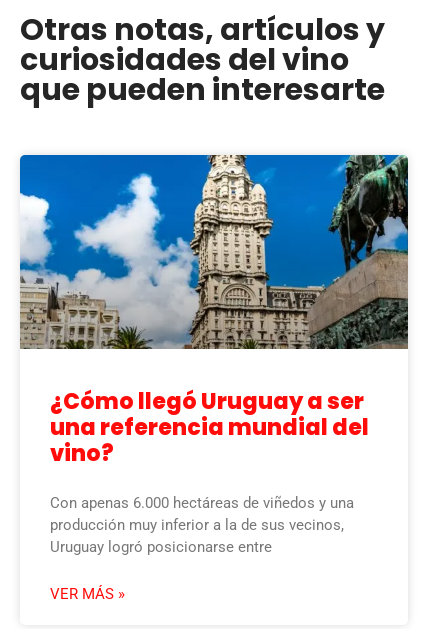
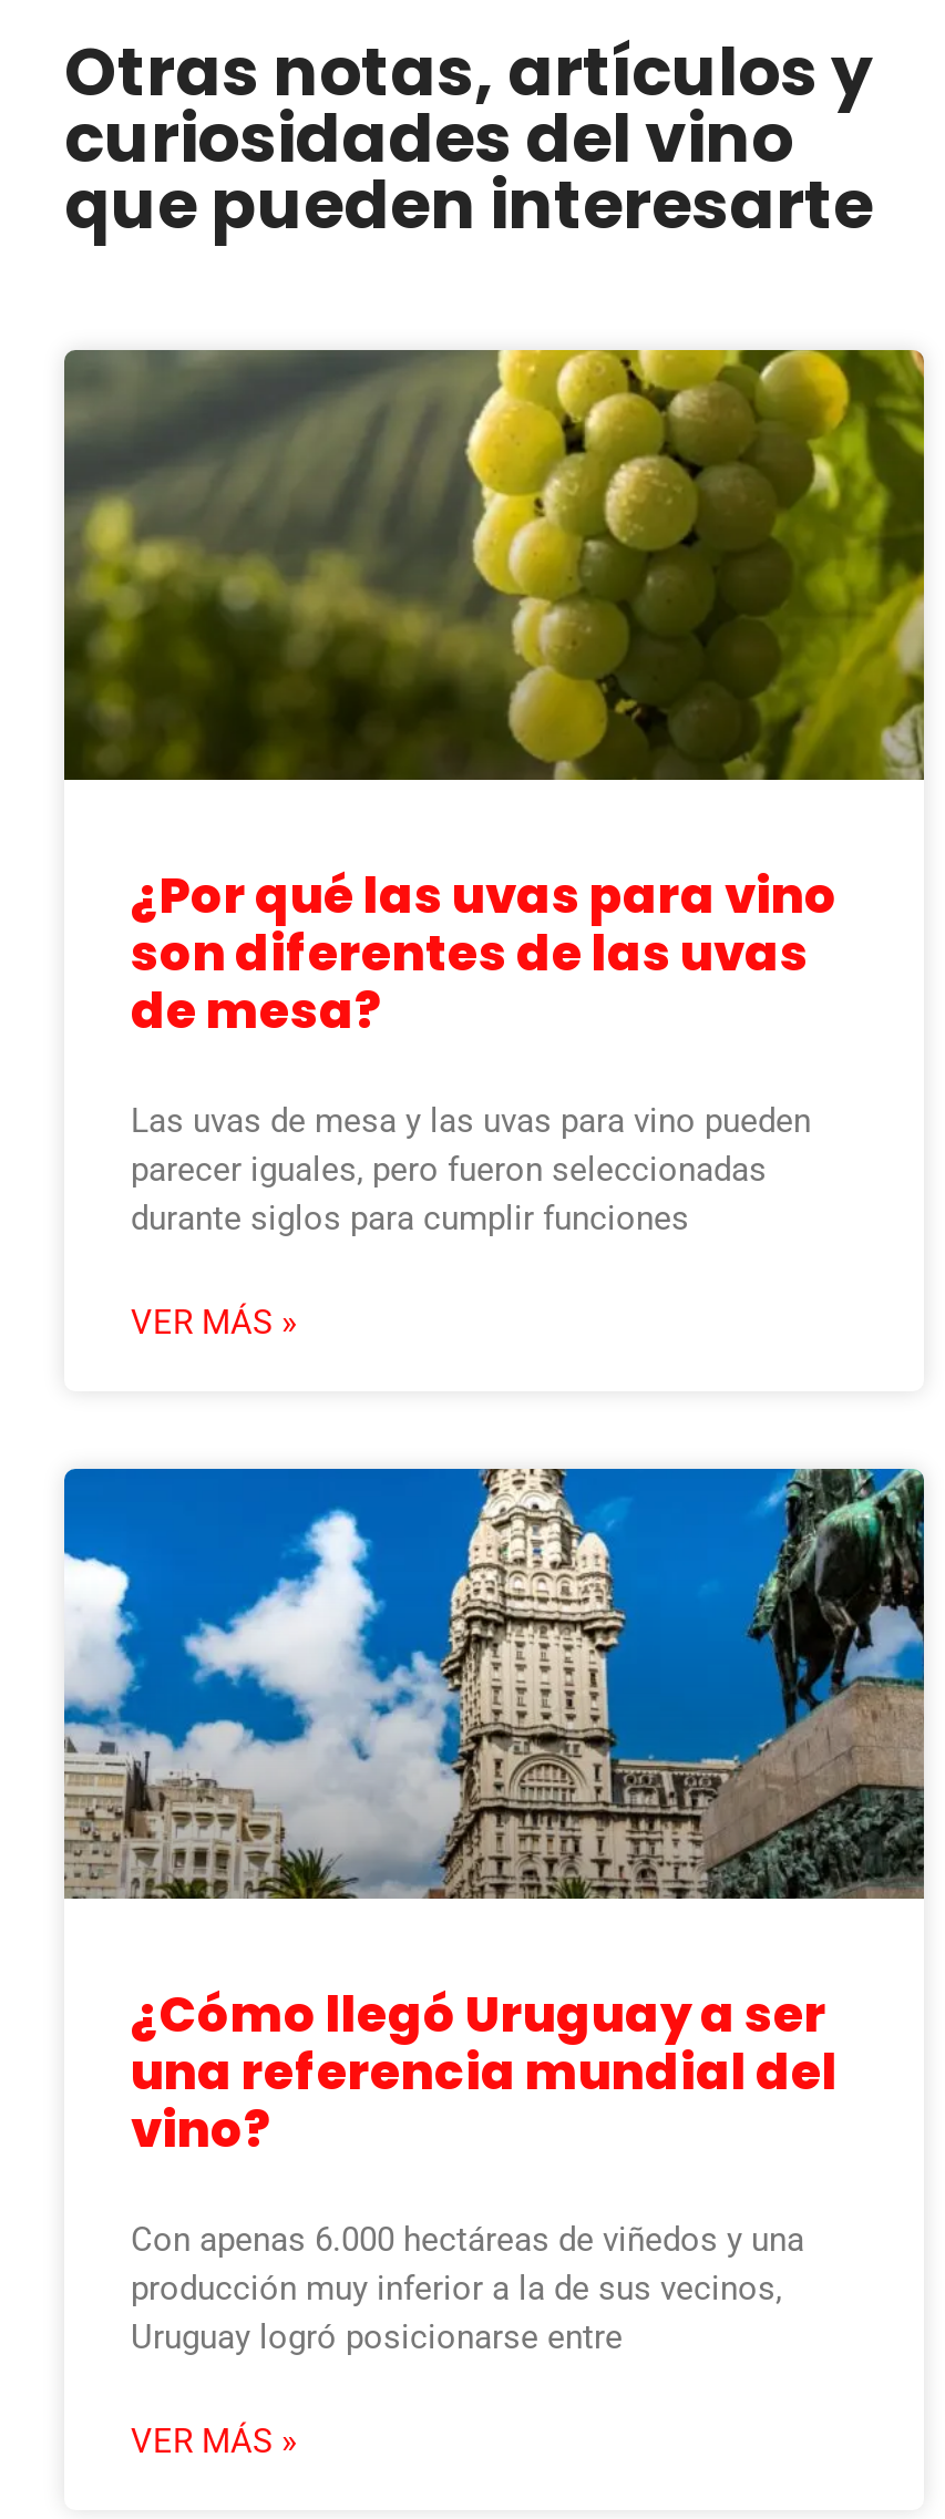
+ [image]
+ ¿Por qué las uvas para vino
+ son diferentes de las uvas
+ de mesa?
+ Las uvas de mesa y las uvas para vino pueden
+ parecer iguales, pero fueron seleccionadas
+ durante siglos para cumplir funciones
+ VER MÁS »
